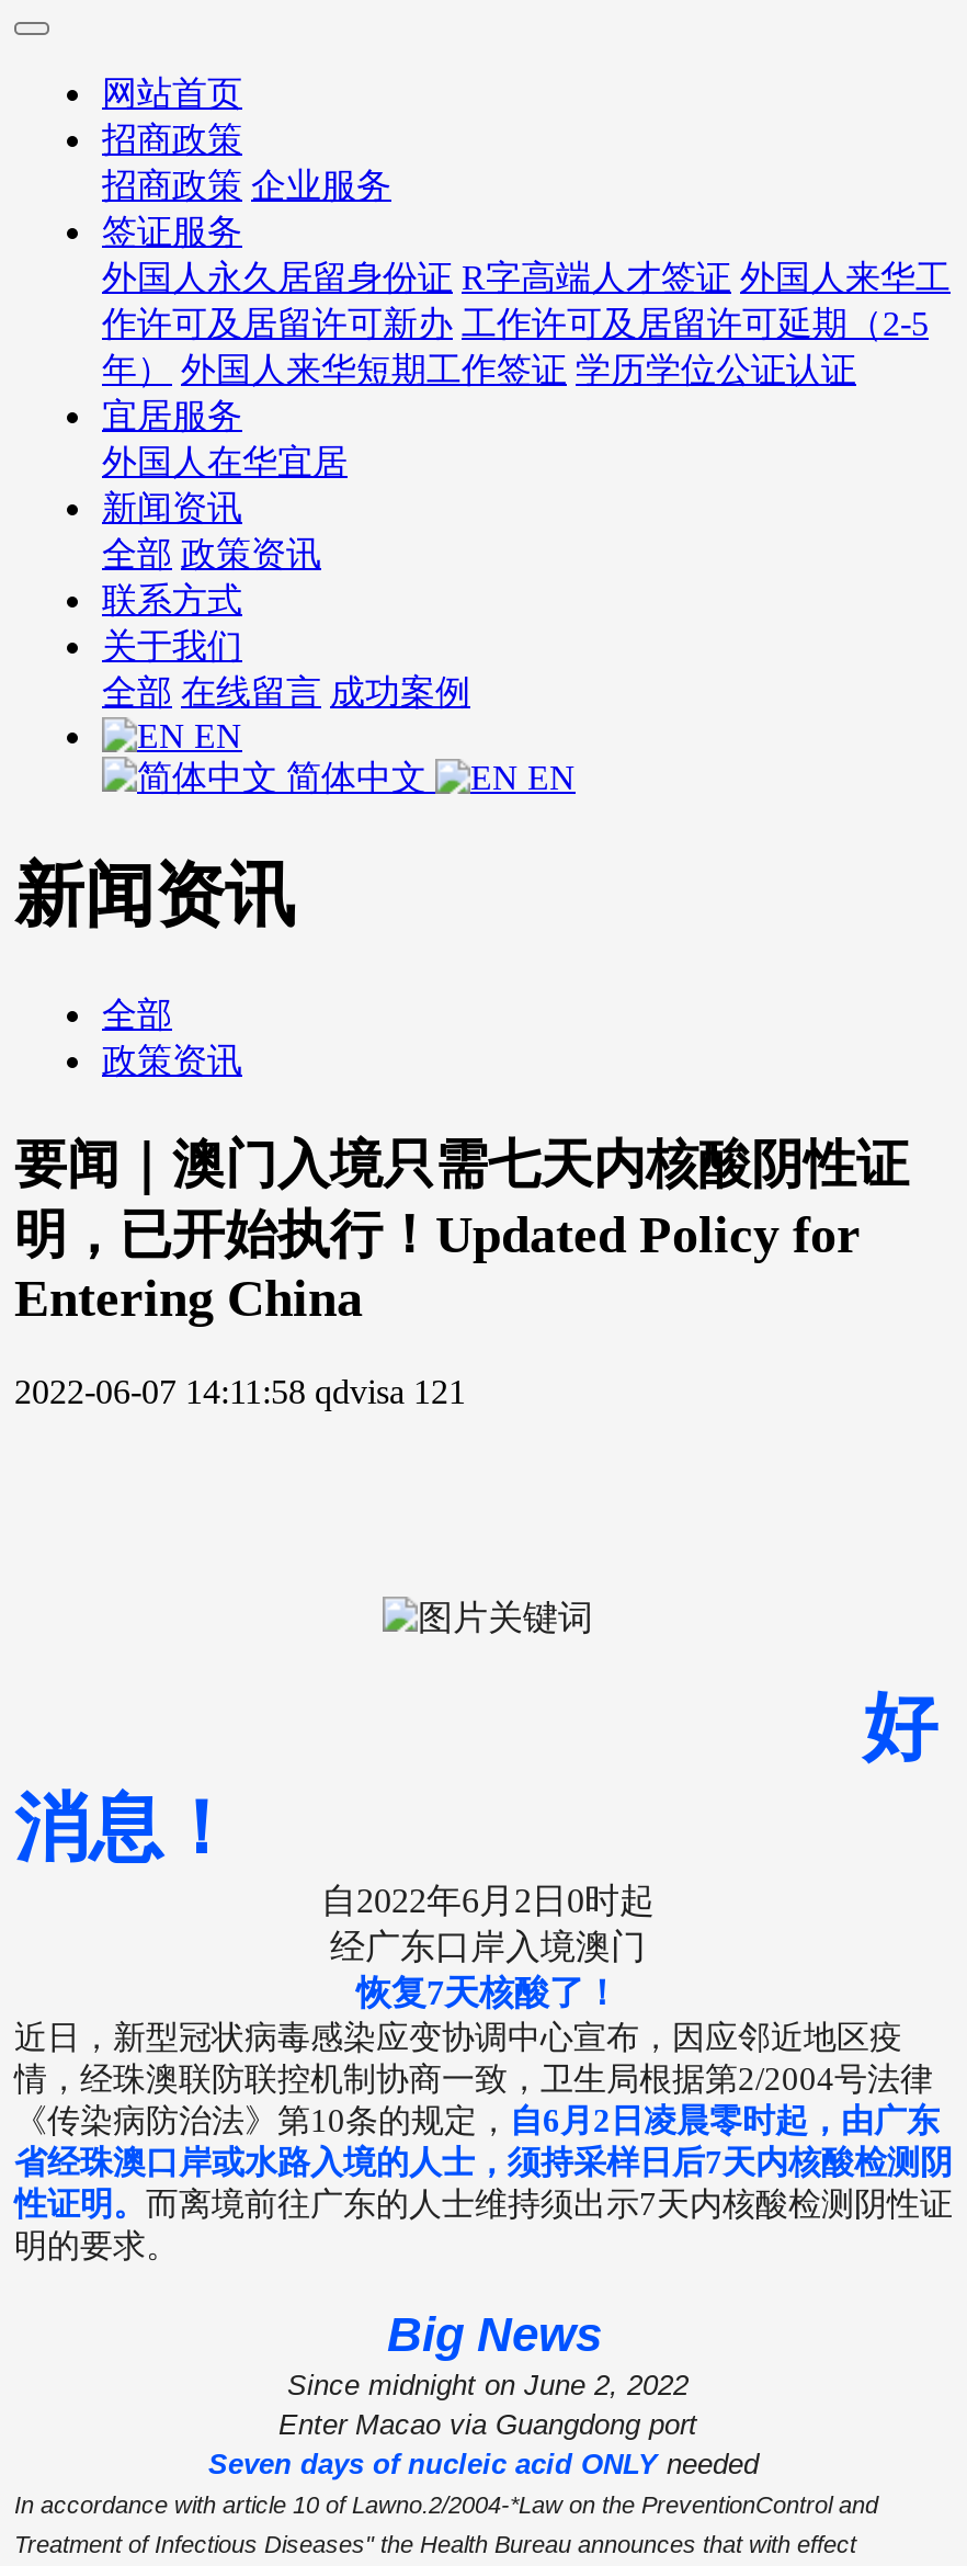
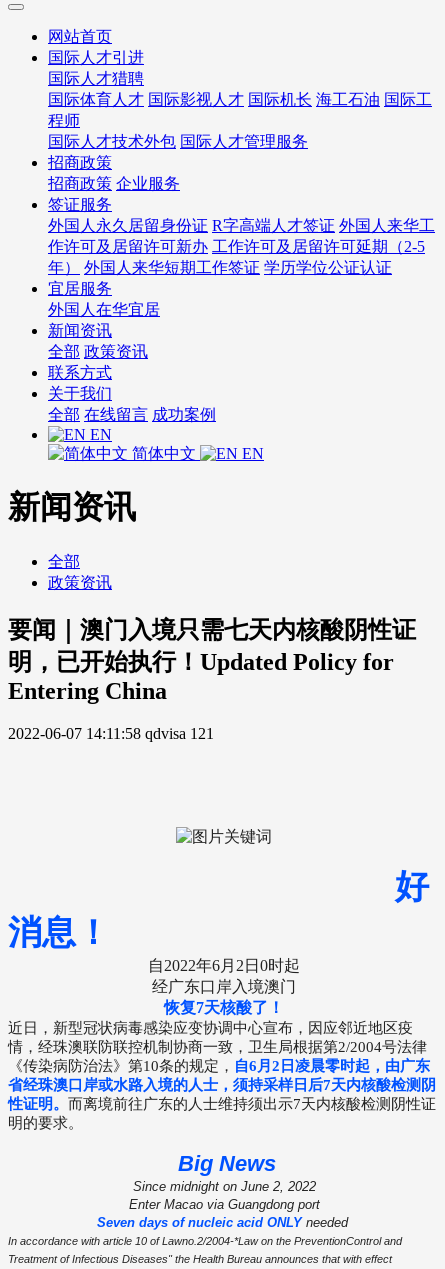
+ 国际人才引进
+ 国际人才猎聘
+ 国际体育人才 国际影视人才 国际机长 海工石油 国际工
+ 程师
+ 国际人才技术外包 国际人才管理服务
